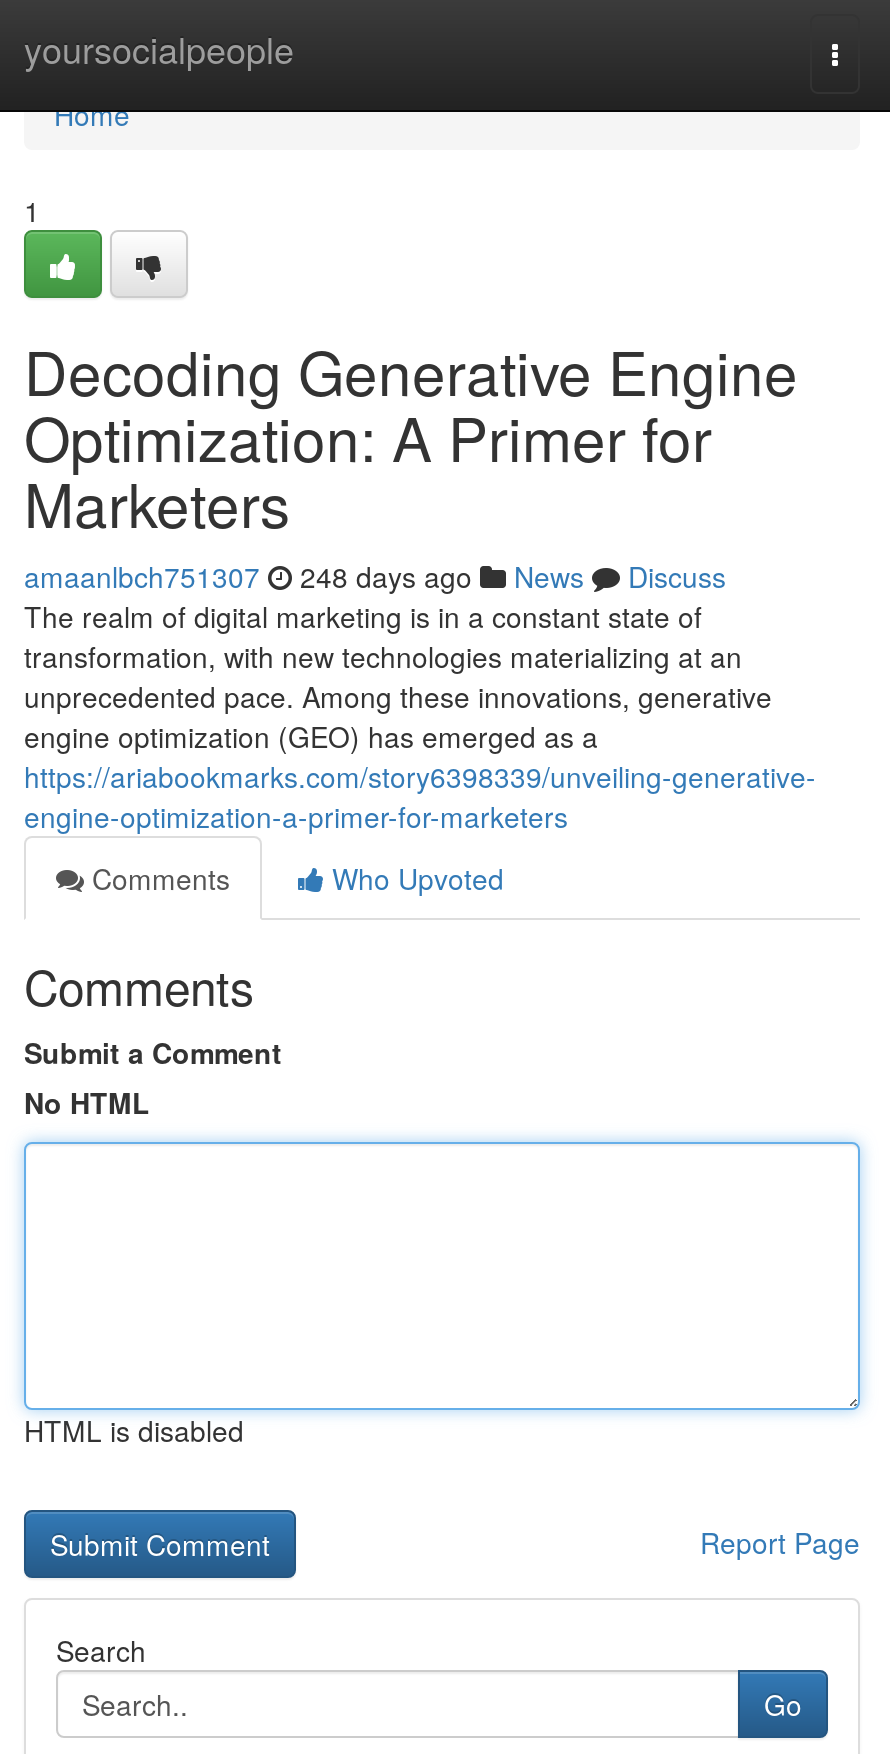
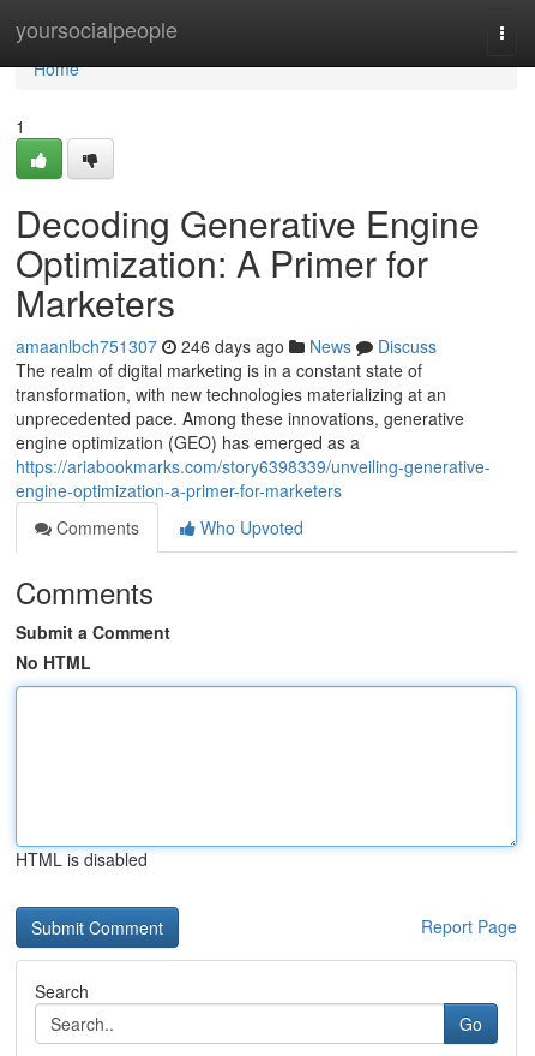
- amaanlbch751307 248 days ago News Discuss
+ amaanlbch751307 246 days ago News Discuss
